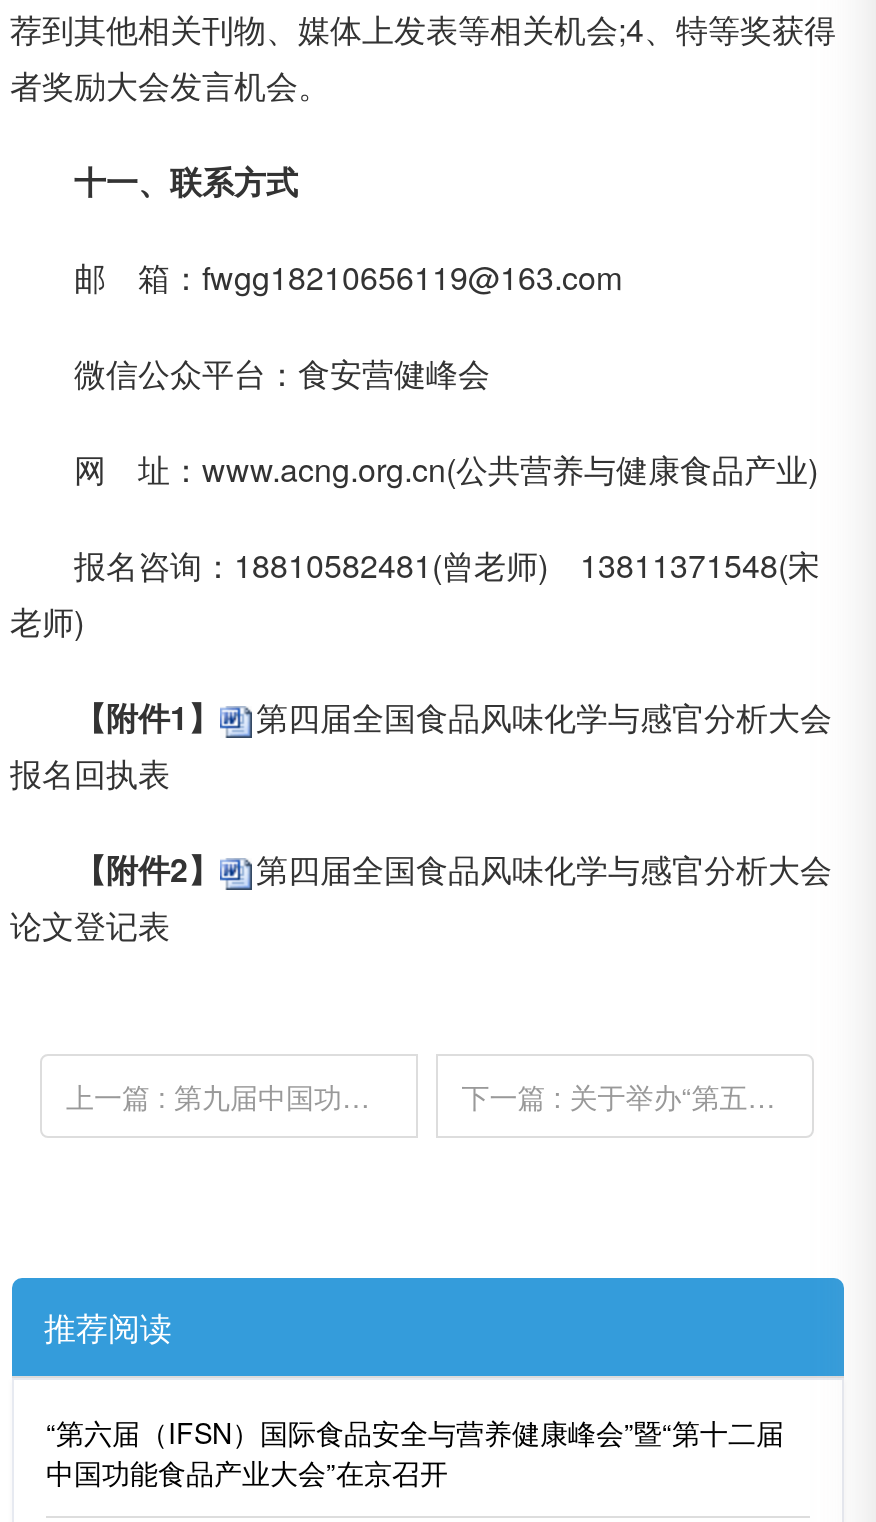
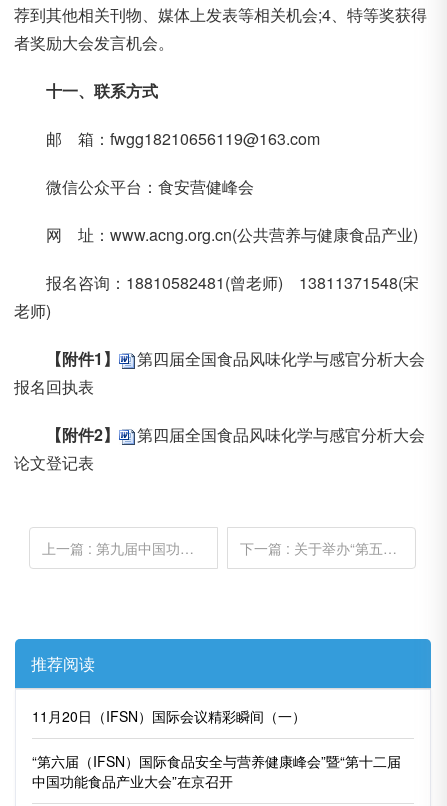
+ 11月20日（IFSN）国际会议精彩瞬间（一）
